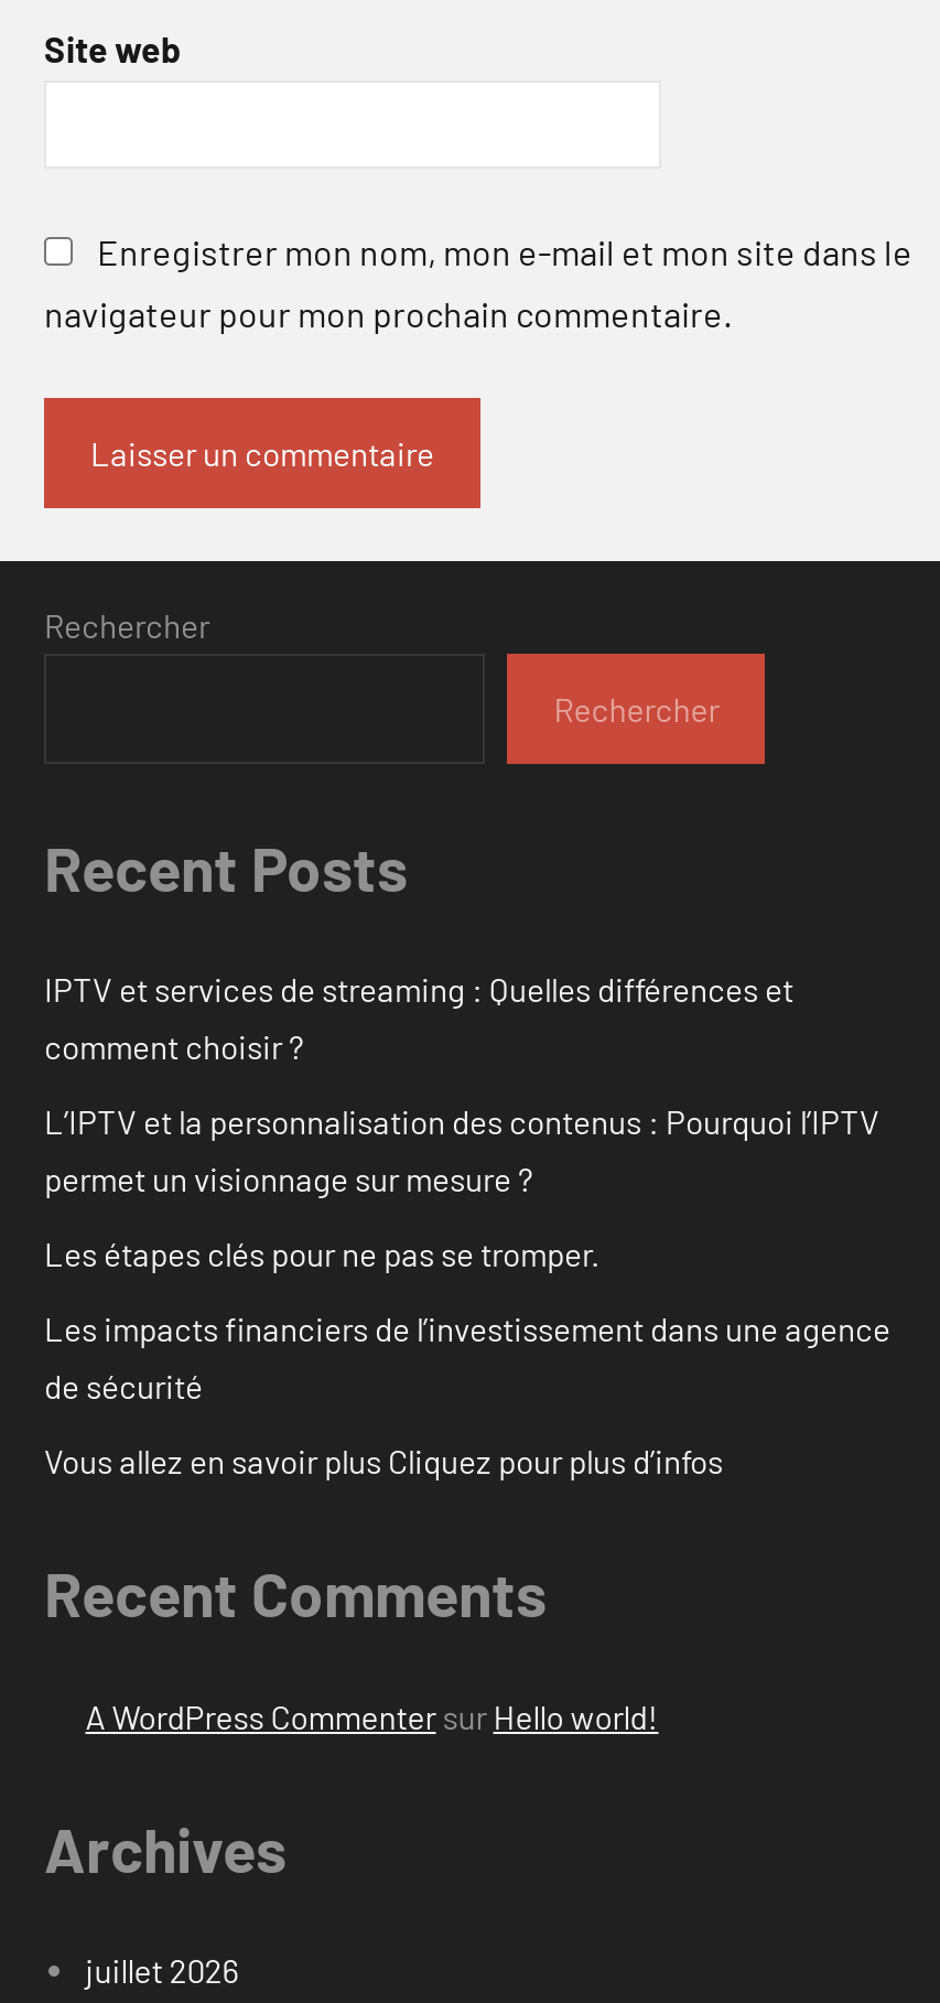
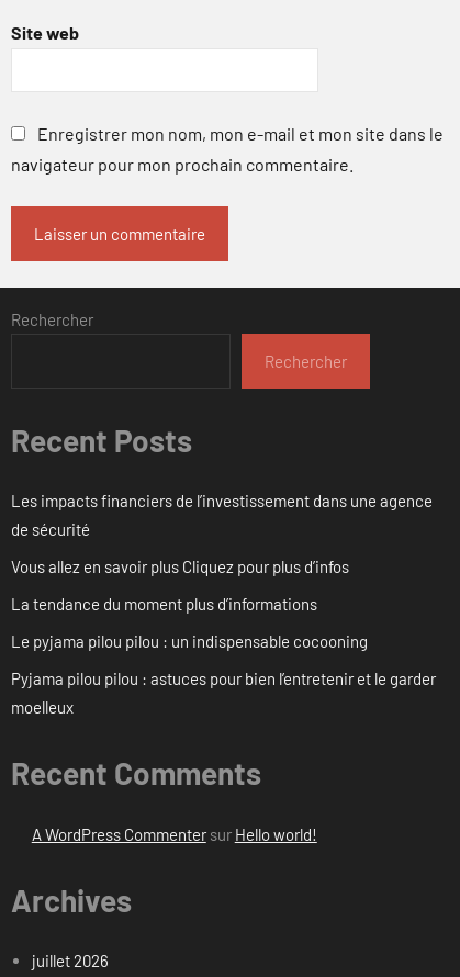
- IPTV et services de streaming : Quelles différences et
- comment choisir ?
- L’IPTV et la personnalisation des contenus : Pourquoi l’IPTV
- permet un visionnage sur mesure ?
- Les étapes clés pour ne pas se tromper.

moved up: Les impacts financiers de l’investissement dans une agence | de sécurité | Vous allez en savoir plus Cliquez pour plus d’infos

+ La tendance du moment plus d’informations
+ Le pyjama pilou pilou : un indispensable cocooning
+ Pyjama pilou pilou : astuces pour bien l’entretenir et le garder
+ moelleux
